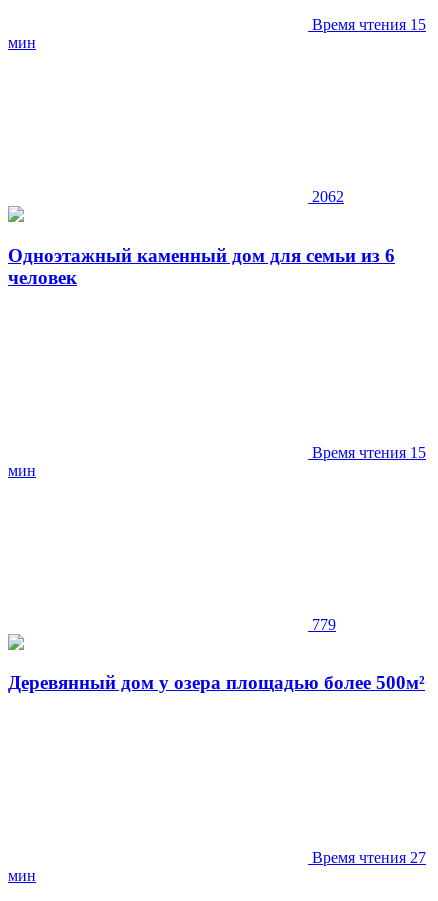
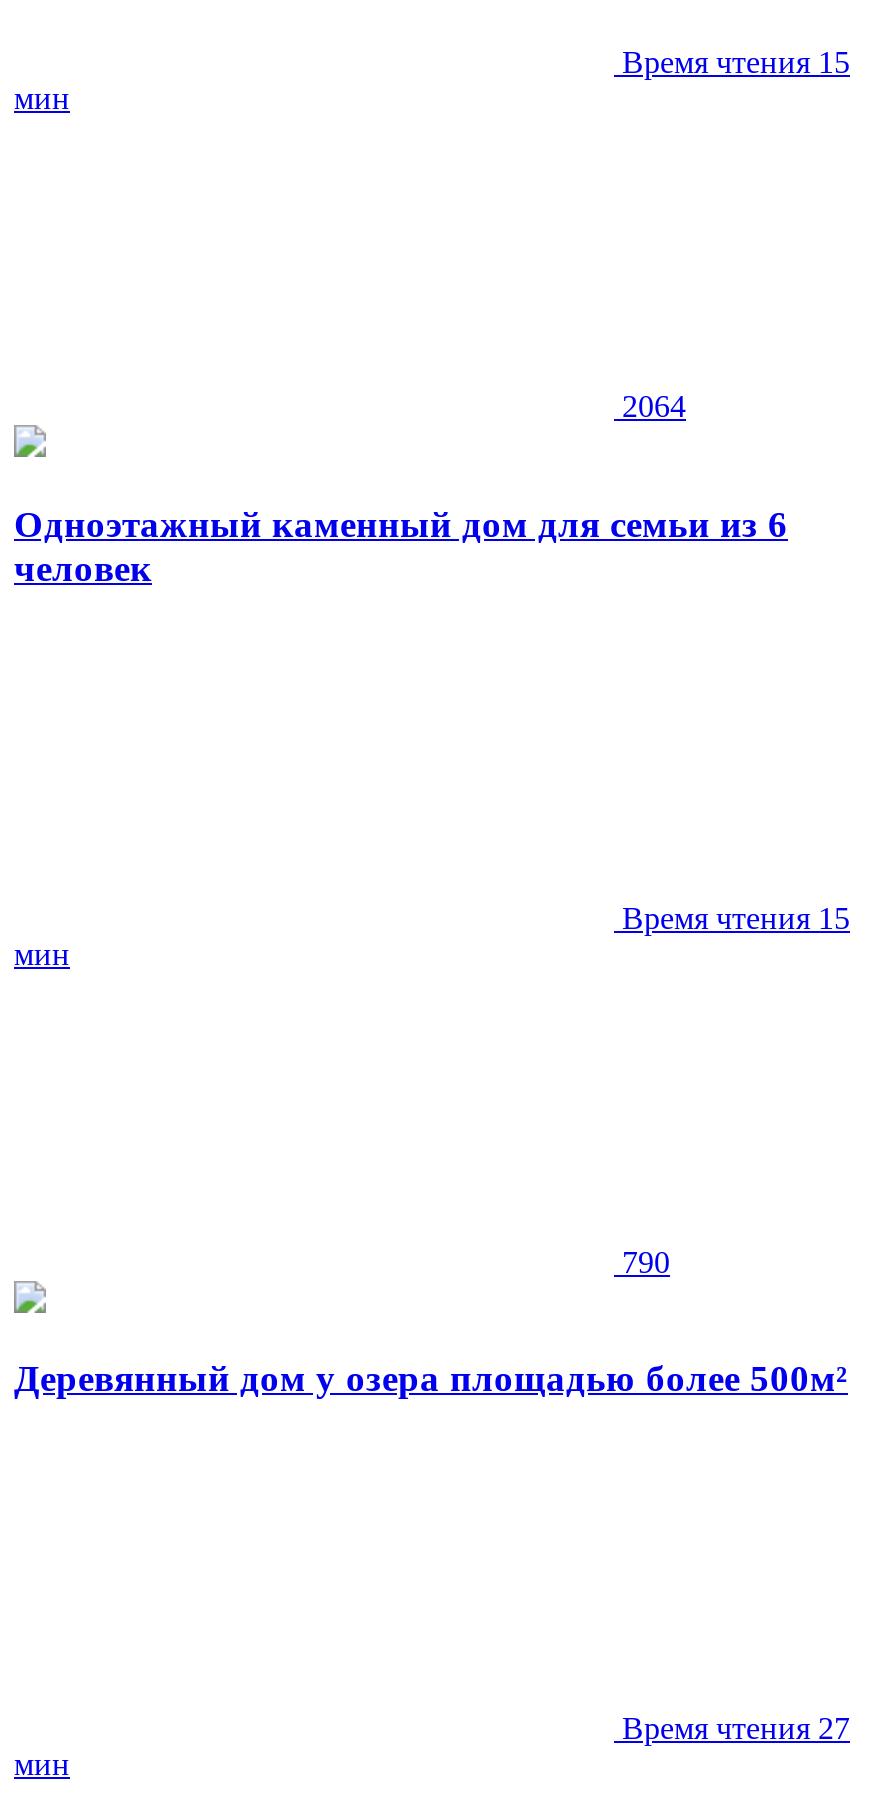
- 2062
+ 2064

- 779
+ 790
